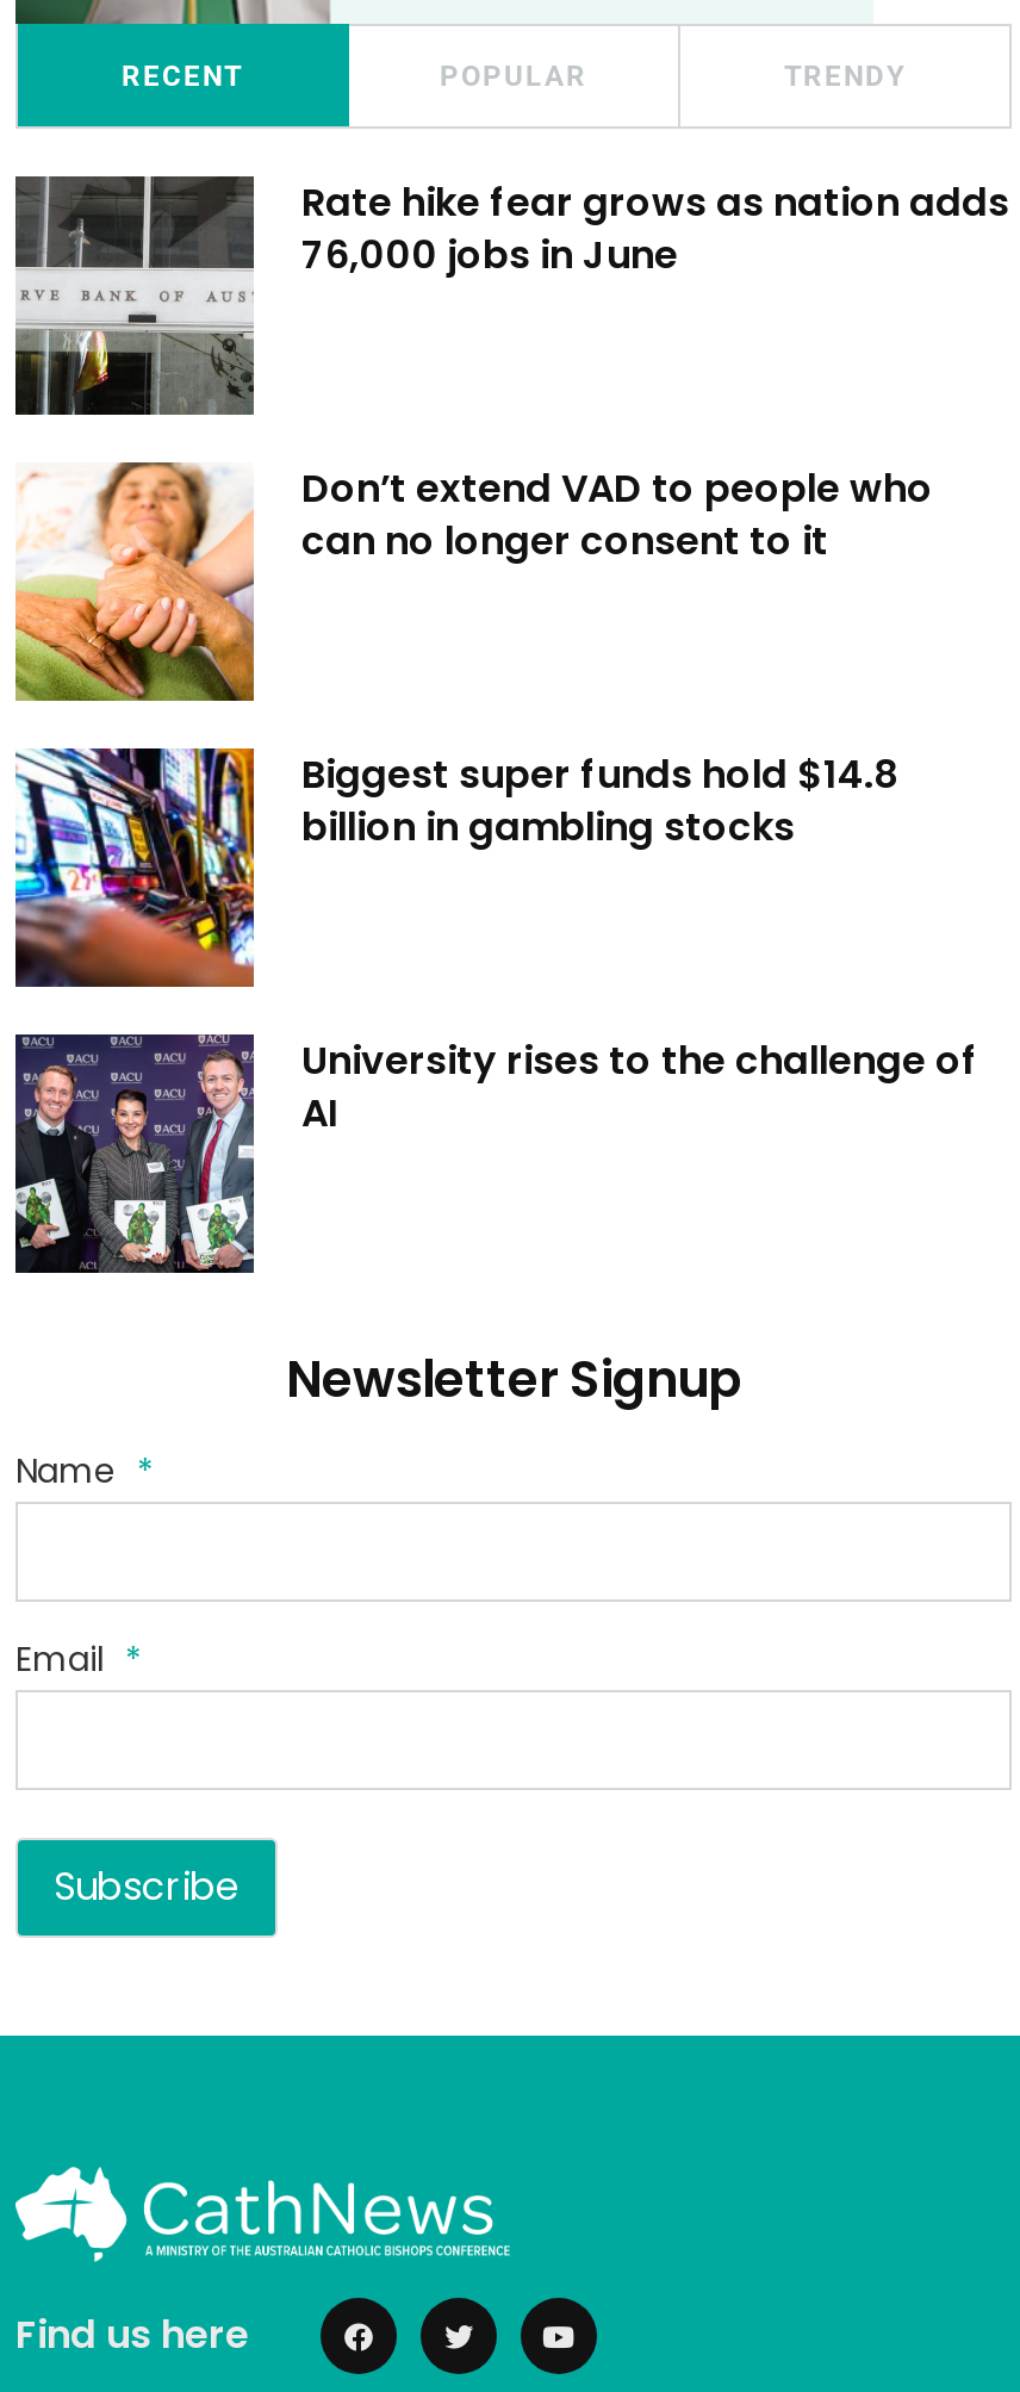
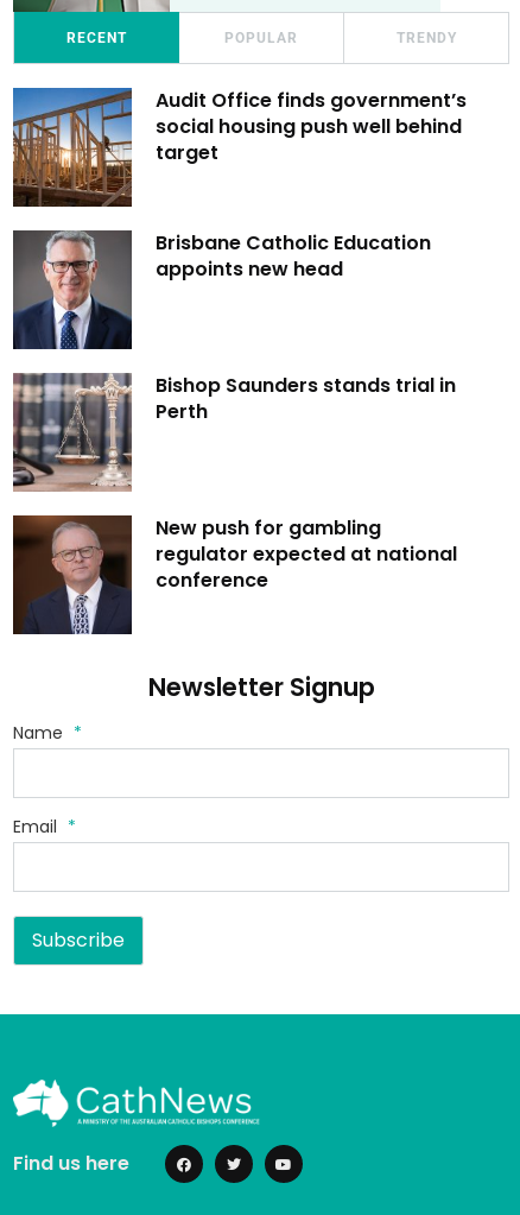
- [image]
- Rate hike fear grows as nation adds
- 76,000 jobs in June
+ [image]
+ Audit Office finds government’s
+ social housing push well behind
+ target

- [image]
- Don’t extend VAD to people who
- can no longer consent to it
+ [image]
+ Brisbane Catholic Education
+ appoints new head

- [image]
- Biggest super funds hold $14.8
- billion in gambling stocks
+ [image]
+ Bishop Saunders stands trial in
+ Perth

- [image]
- University rises to the challenge of
- AI
+ [image]
+ New push for gambling
+ regulator expected at national
+ conference
